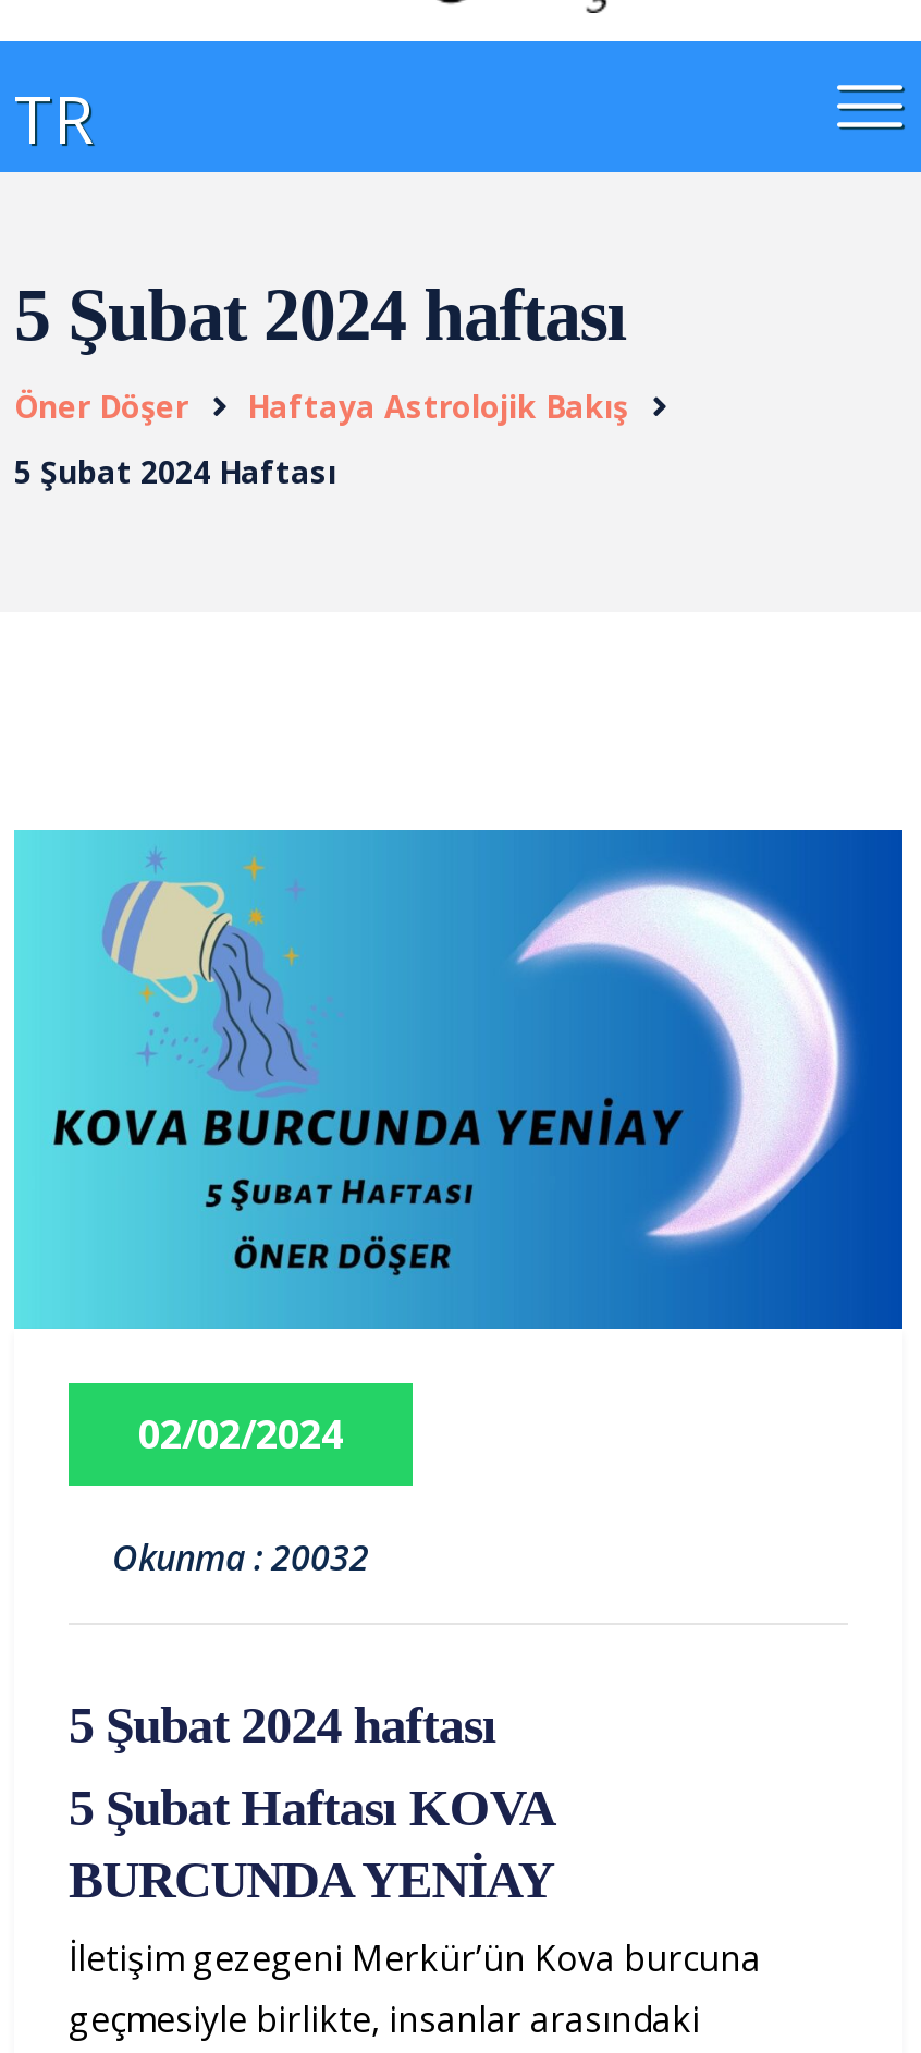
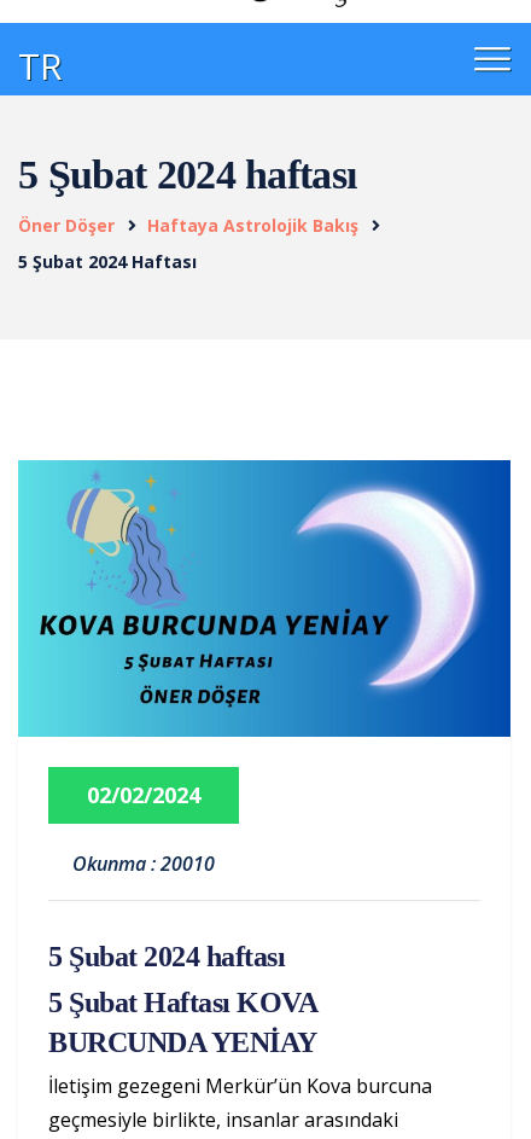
- Okunma : 20032
+ Okunma : 20010
